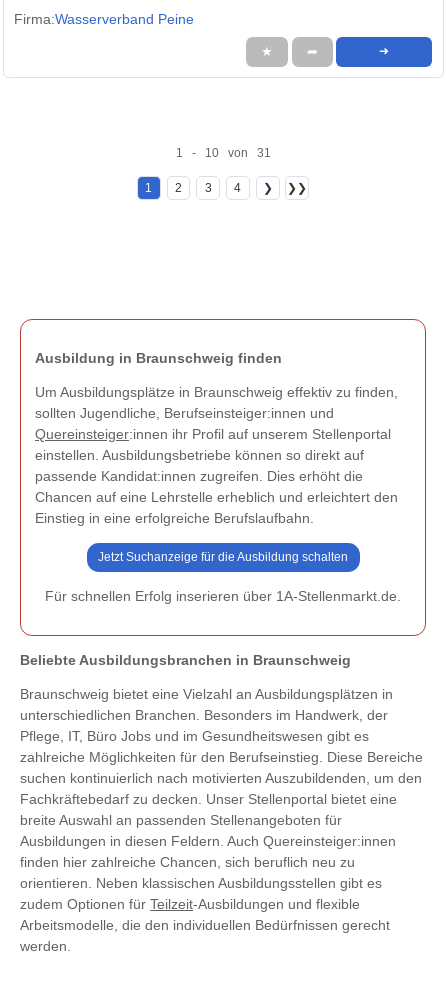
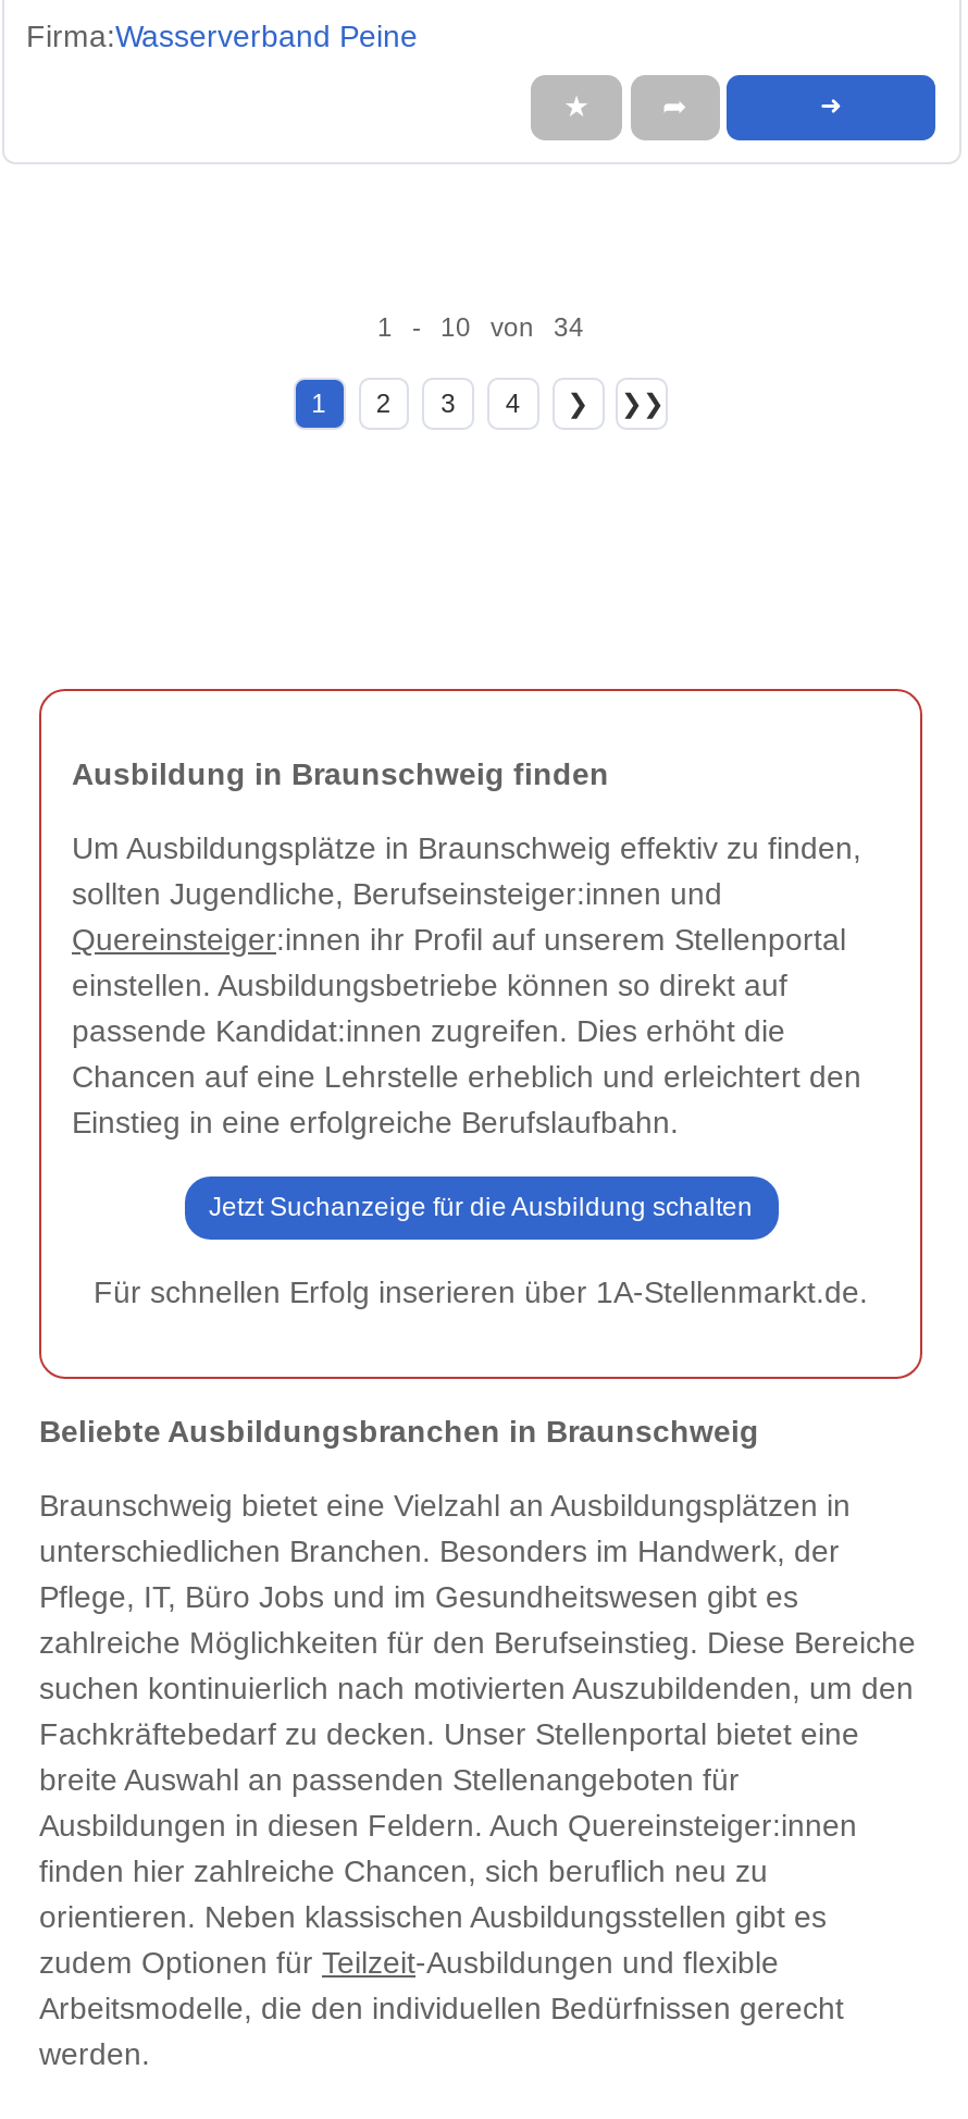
- 1 - 10 von 31
+ 1 - 10 von 34
